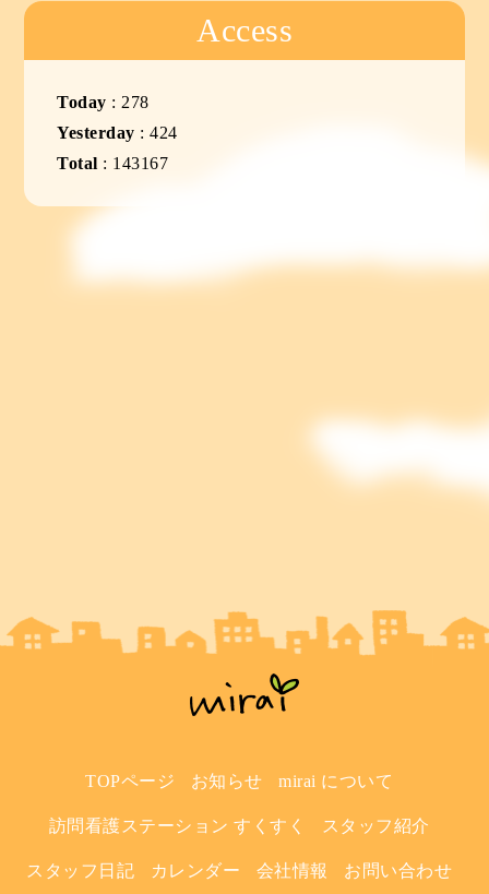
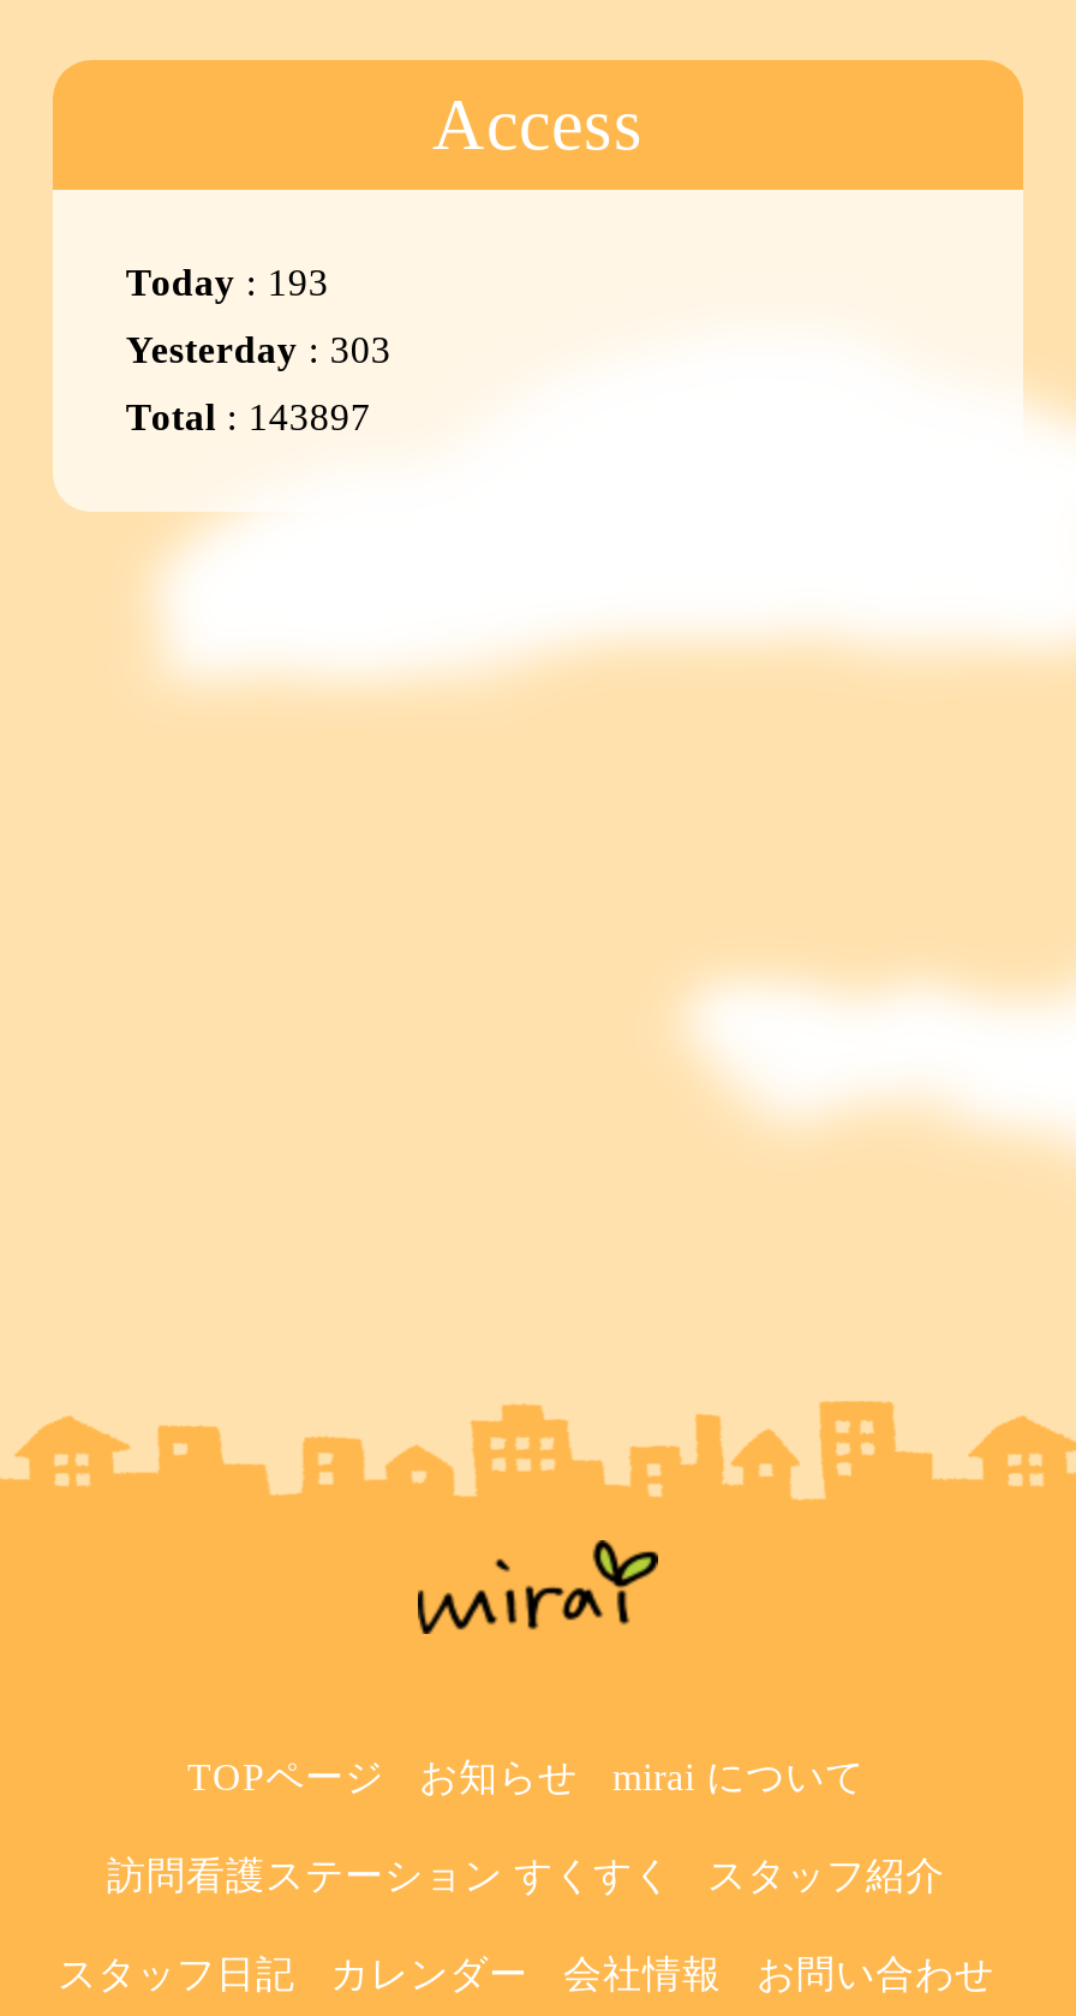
- Today: 278
+ Today: 193

- Yesterday: 424
+ Yesterday: 303

- Total: 143167
+ Total: 143897
